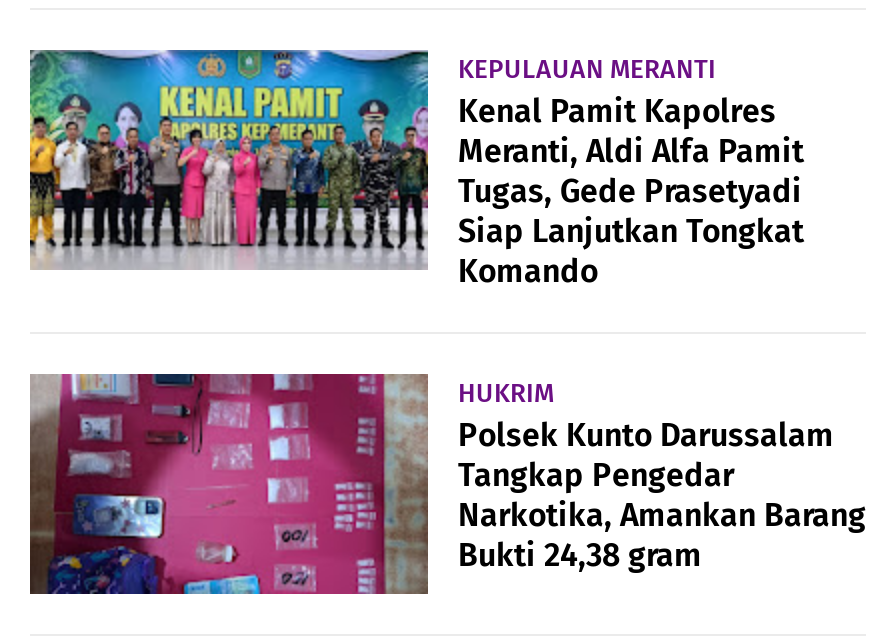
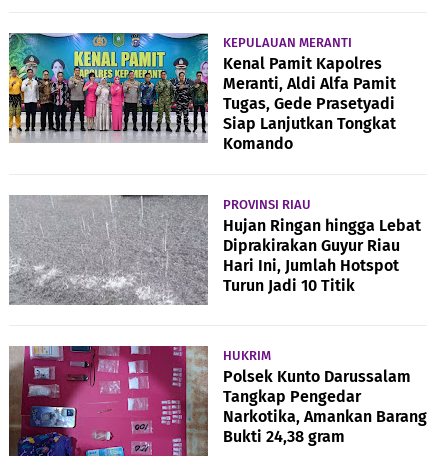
+ [image]
+ PROVINSI RIAU
+ Hujan Ringan hingga Lebat
+ Diprakirakan Guyur Riau
+ Hari Ini, Jumlah Hotspot
+ Turun Jadi 10 Titik
